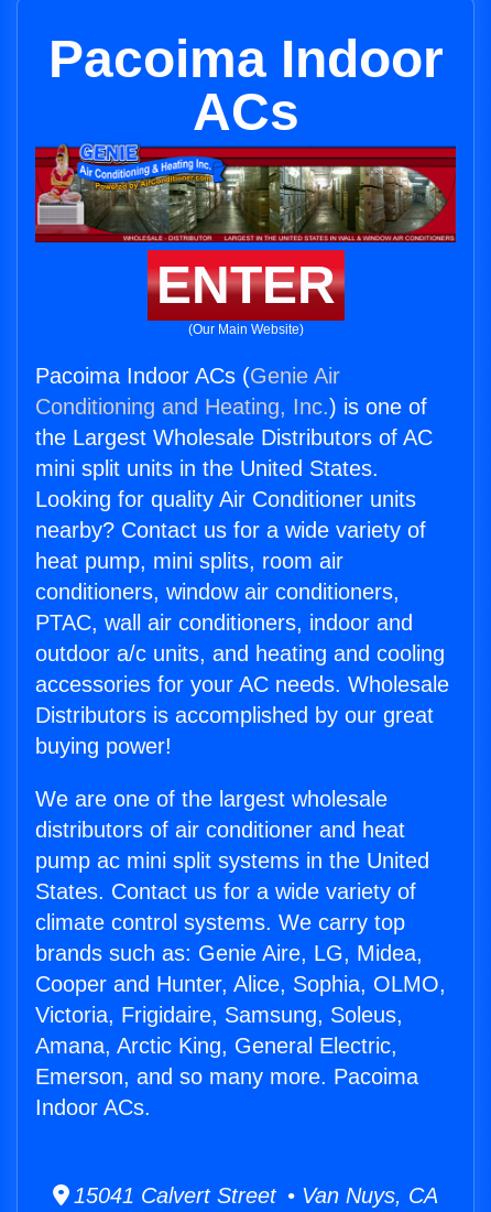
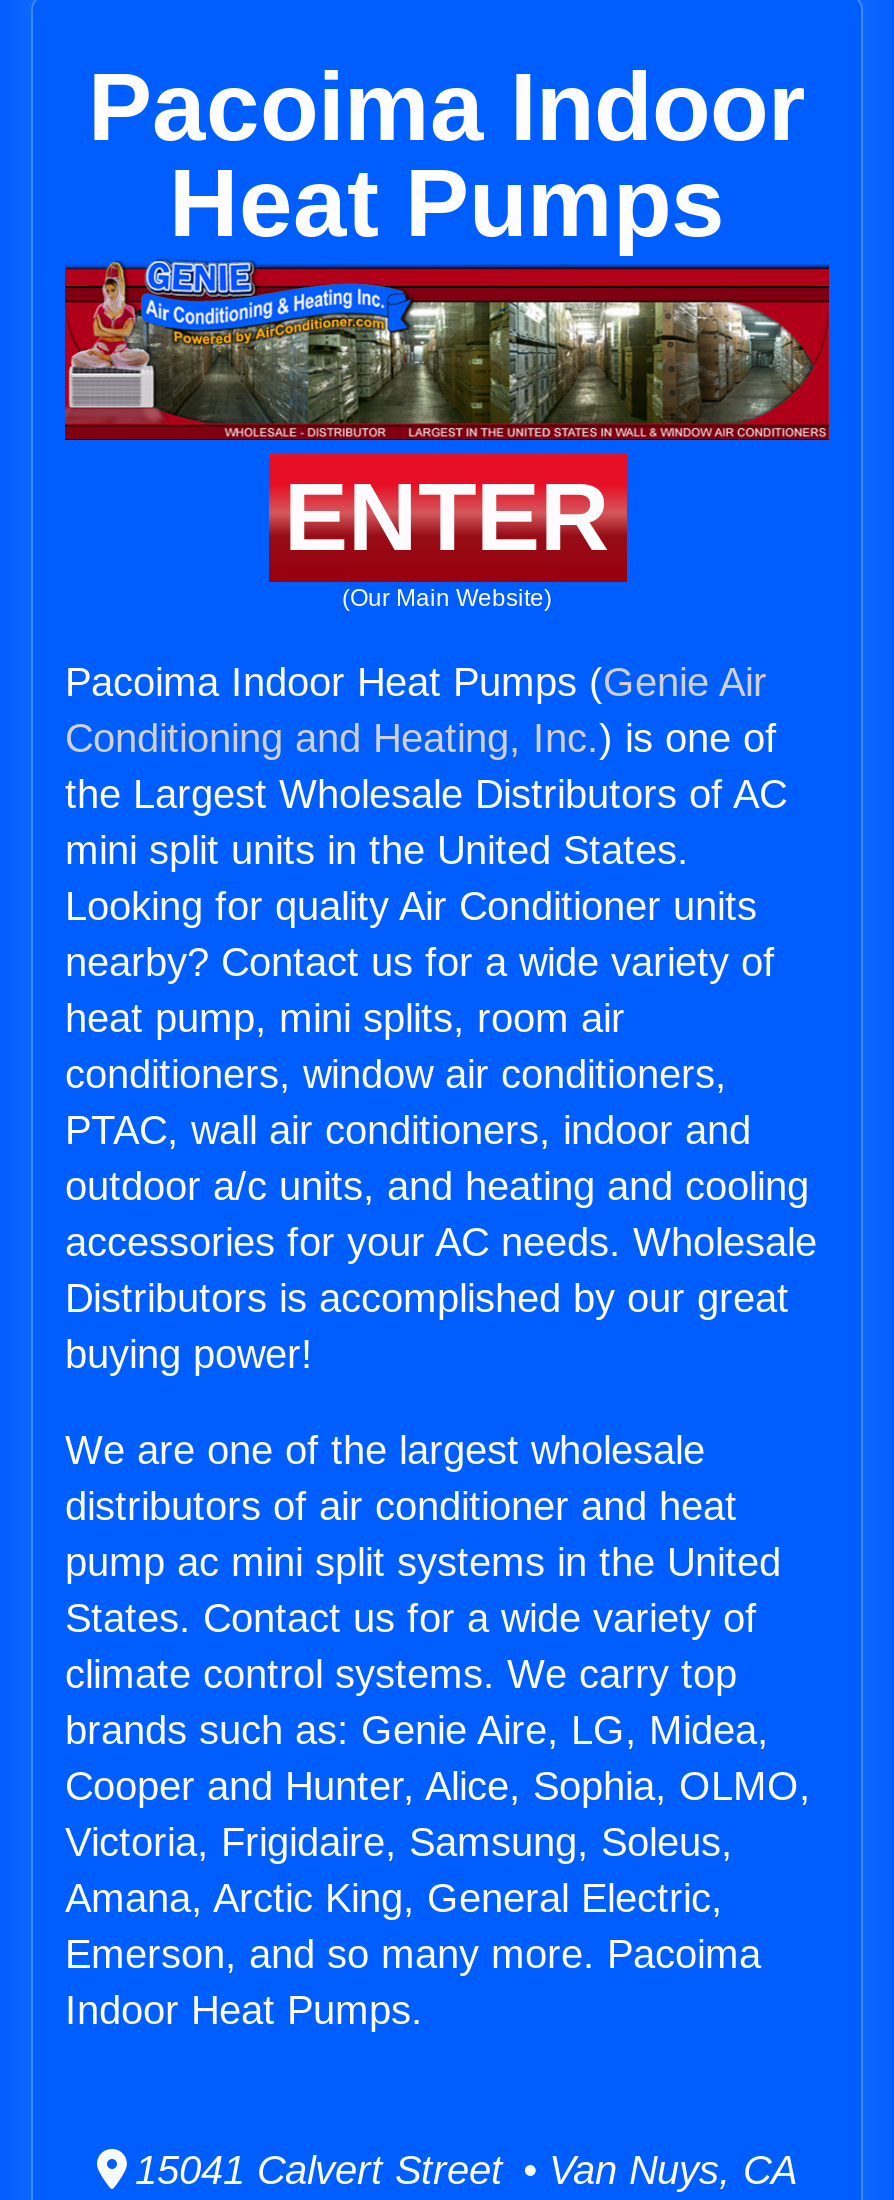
- ACs
+ Heat Pumps

- Pacoima Indoor ACs (Genie Air
+ Pacoima Indoor Heat Pumps (Genie Air

- Indoor ACs.
+ Indoor Heat Pumps.
